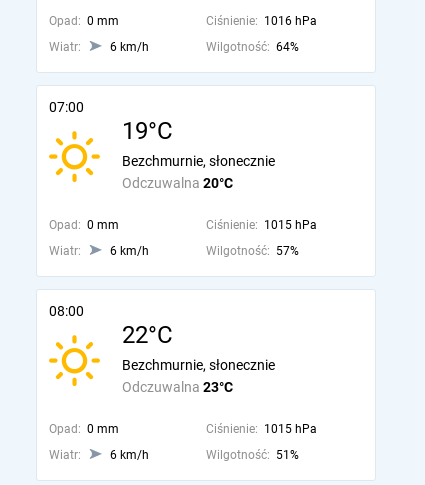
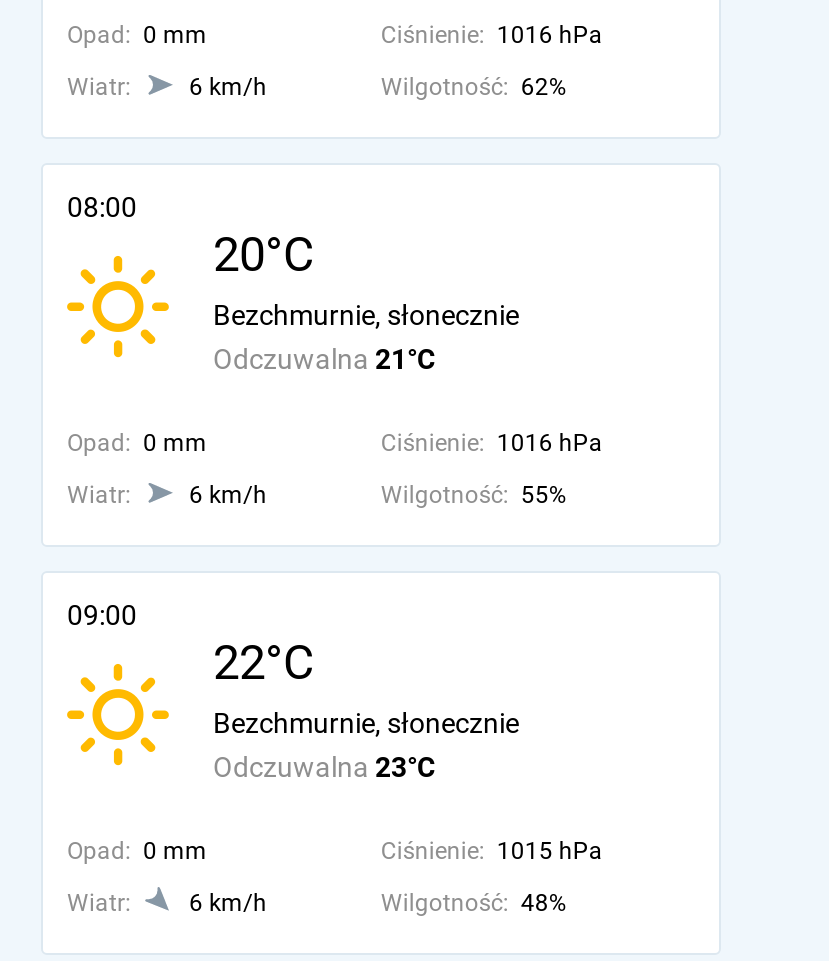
- Wilgotność: 64%
+ Wilgotność: 62%

- 07:00
- 19°C
+ 08:00
+ 20°C

- Odczuwalna 20°C
+ Odczuwalna 21°C

- Ciśnienie: 1015 hPa
+ Ciśnienie: 1016 hPa

- Wilgotność: 57%
+ Wilgotność: 55%

- 08:00
+ 09:00

- Wilgotność: 51%
+ Wilgotność: 48%
